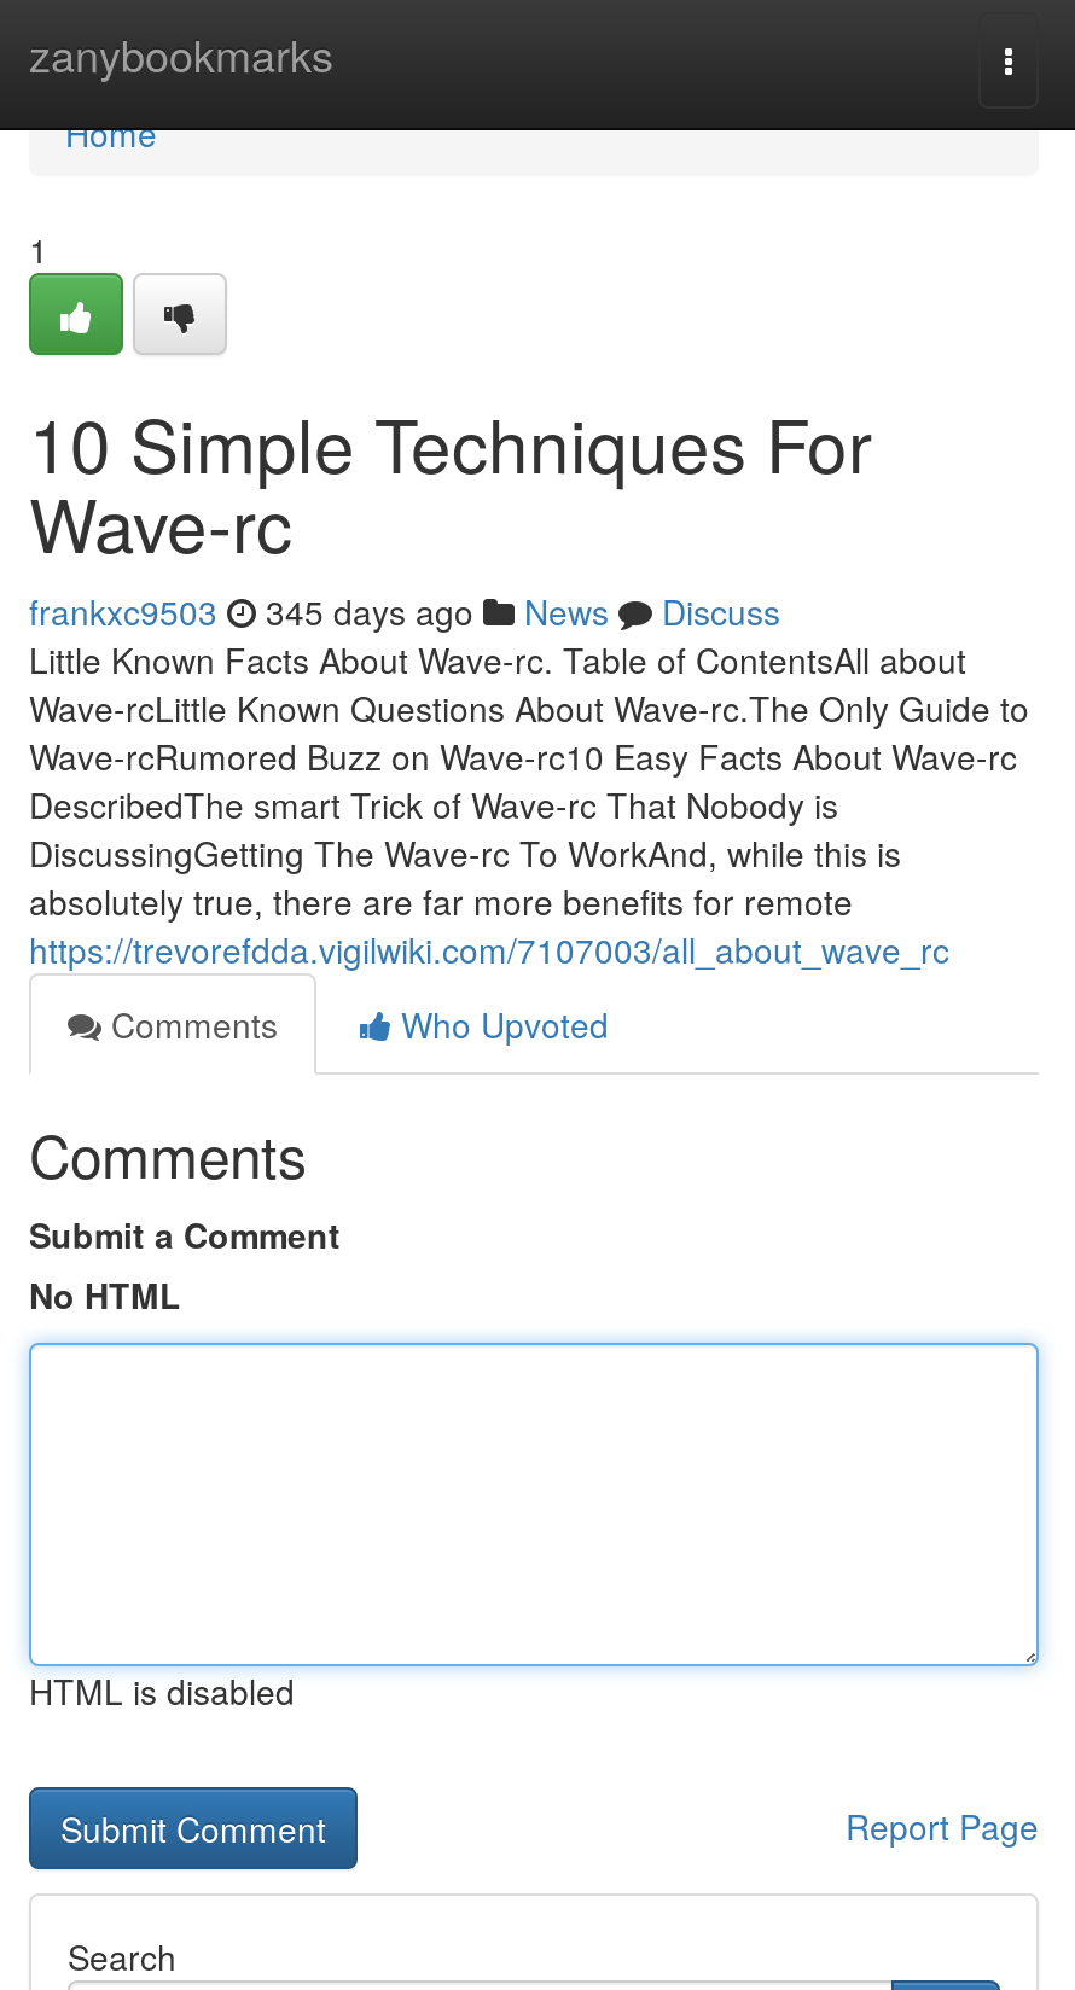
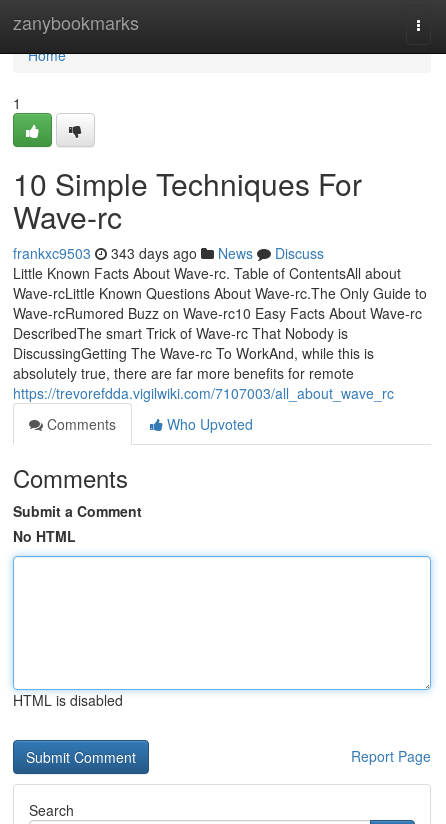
- frankxc9503 345 days ago News Discuss
+ frankxc9503 343 days ago News Discuss
